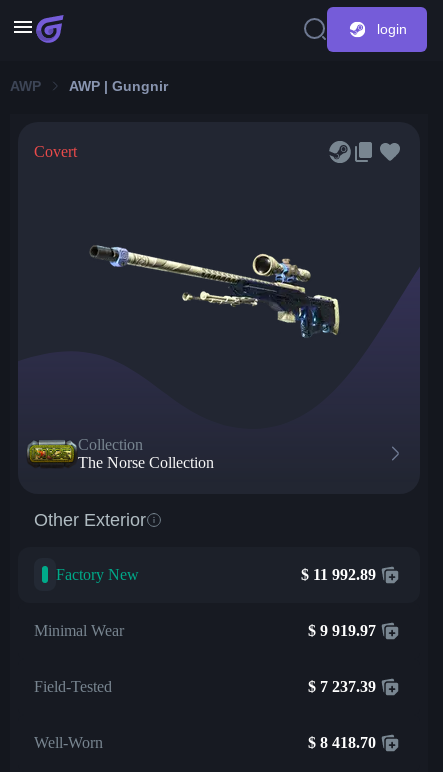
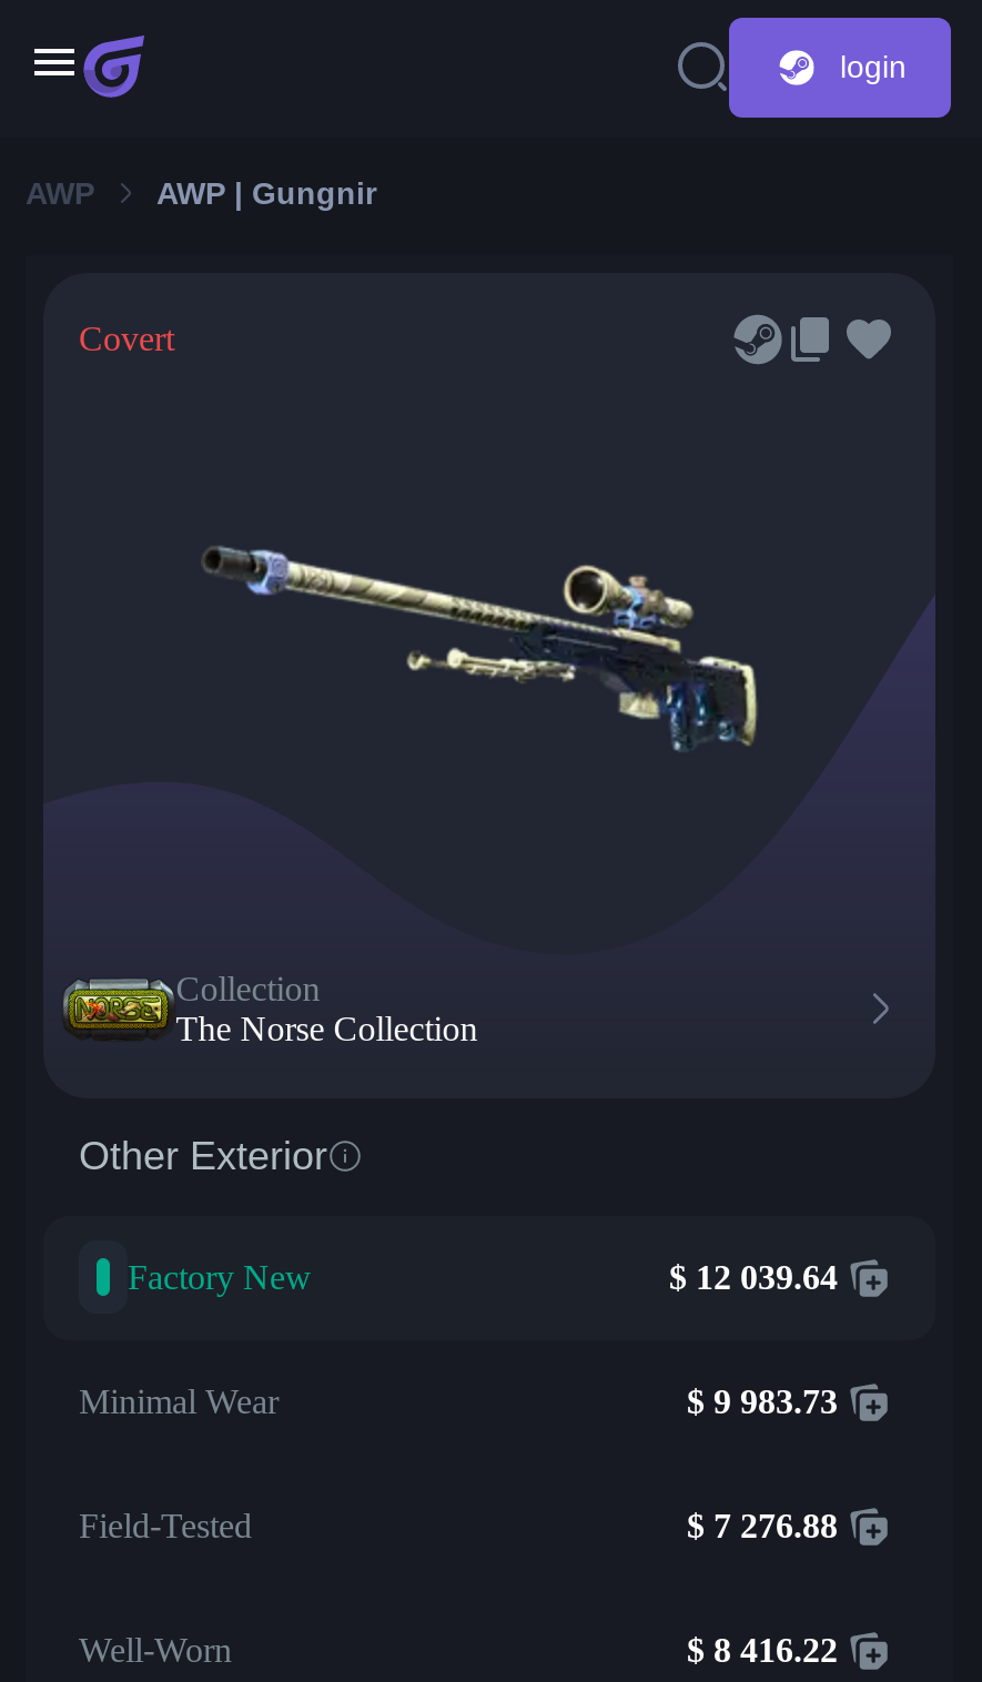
- $11 992.89
+ $12 039.64

- $9 919.97
+ $9 983.73

- $7 237.39
+ $7 276.88

- $8 418.70
+ $8 416.22
